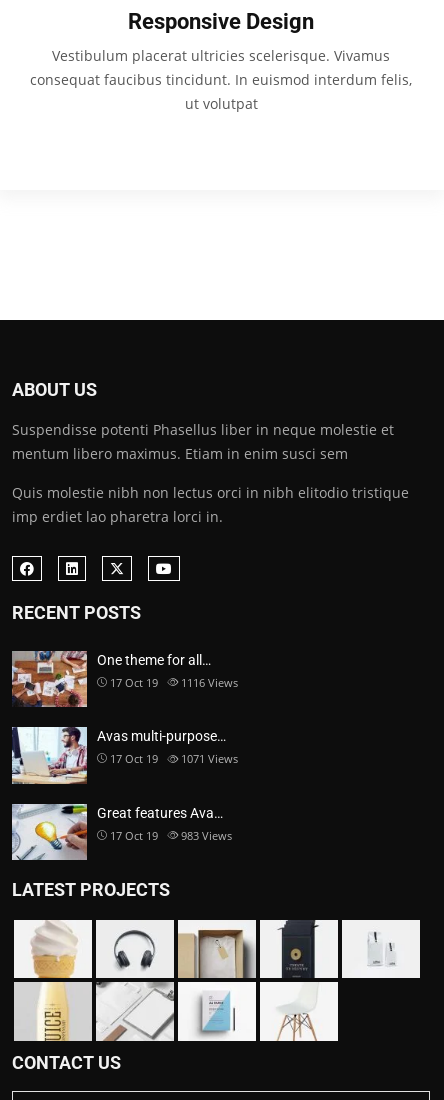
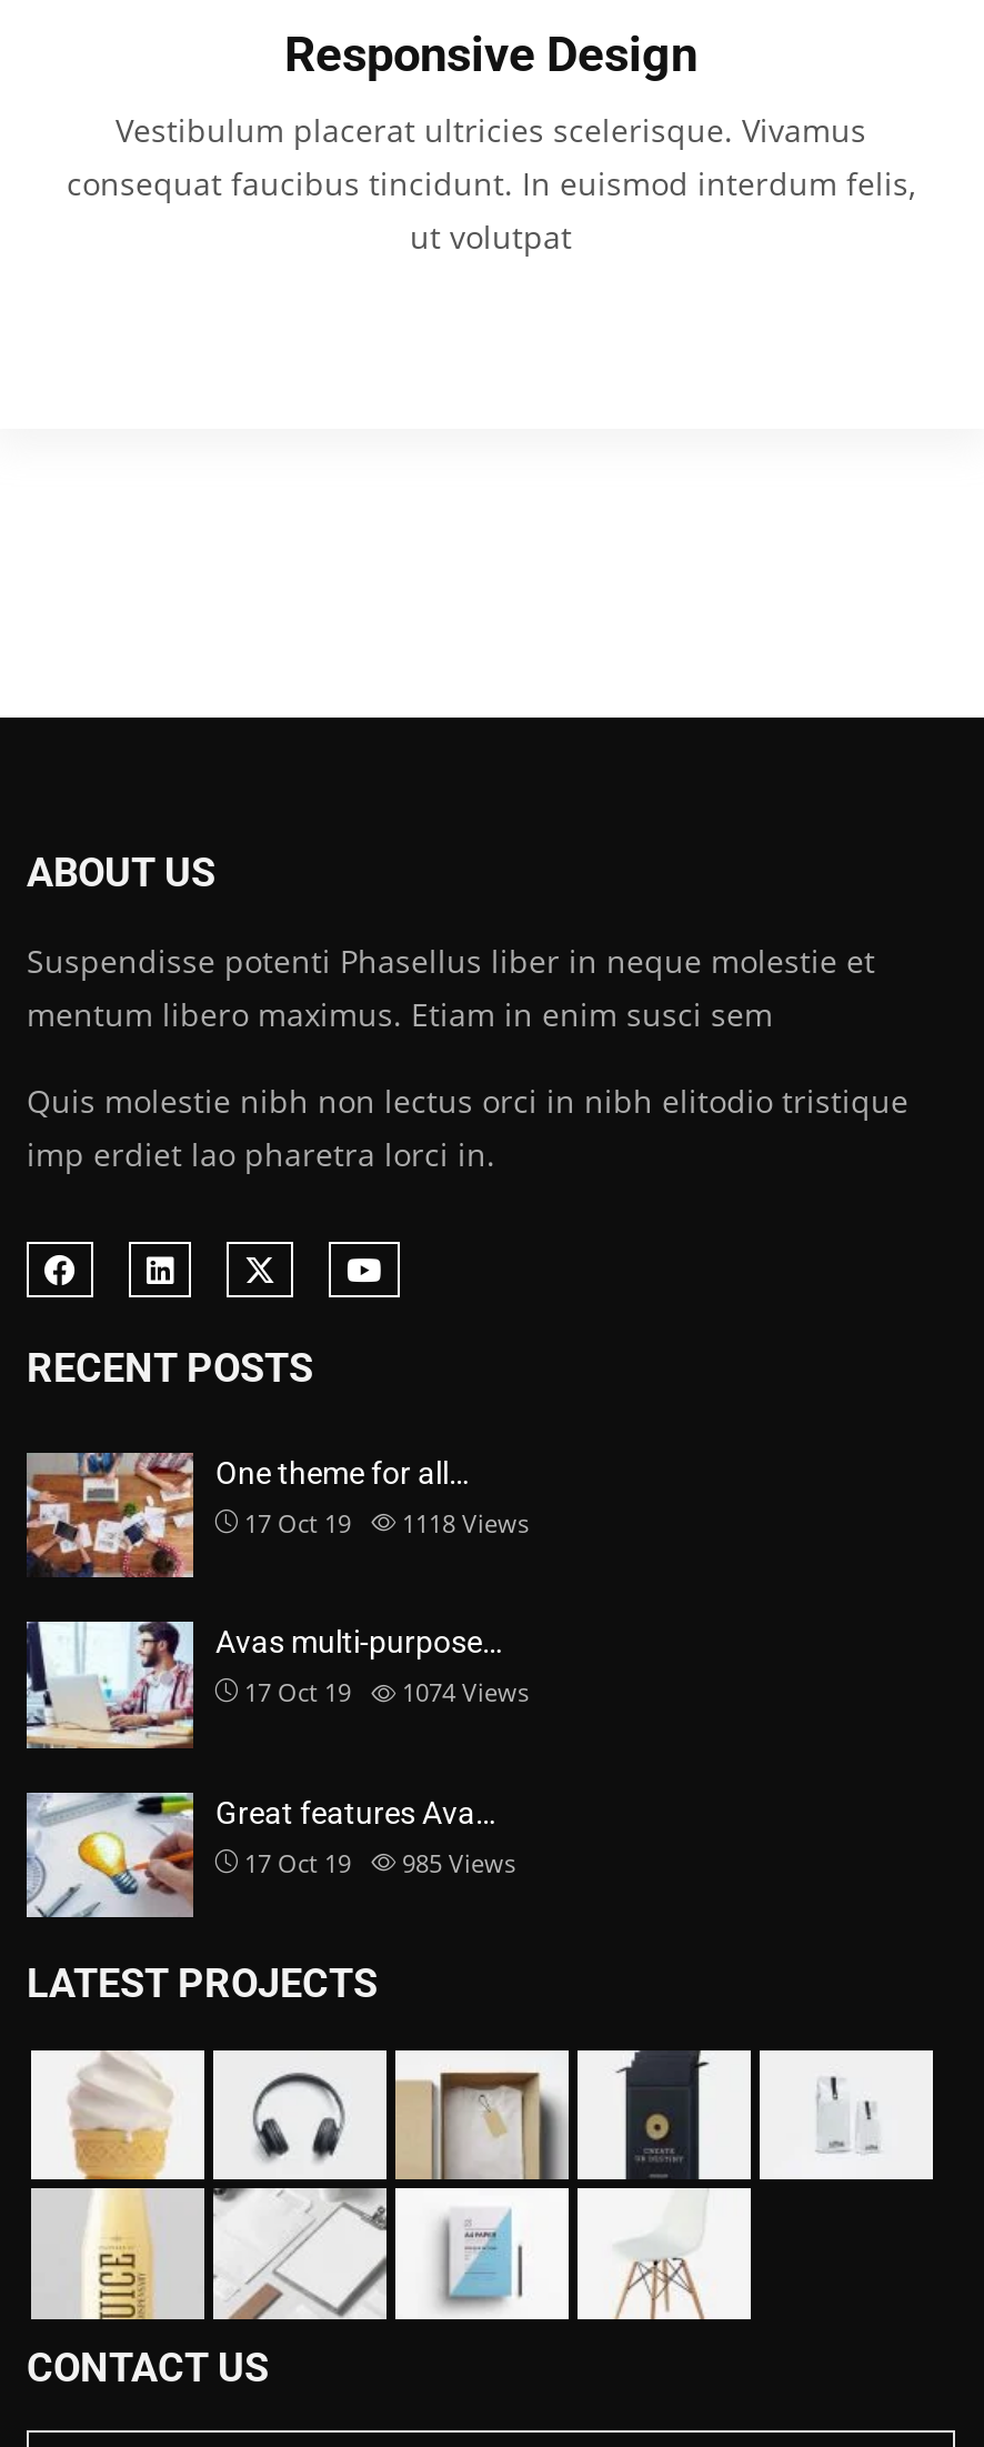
- 17 Oct 19 1116 Views
+ 17 Oct 19 1118 Views

- 17 Oct 19 1071 Views
+ 17 Oct 19 1074 Views

- 17 Oct 19 983 Views
+ 17 Oct 19 985 Views
